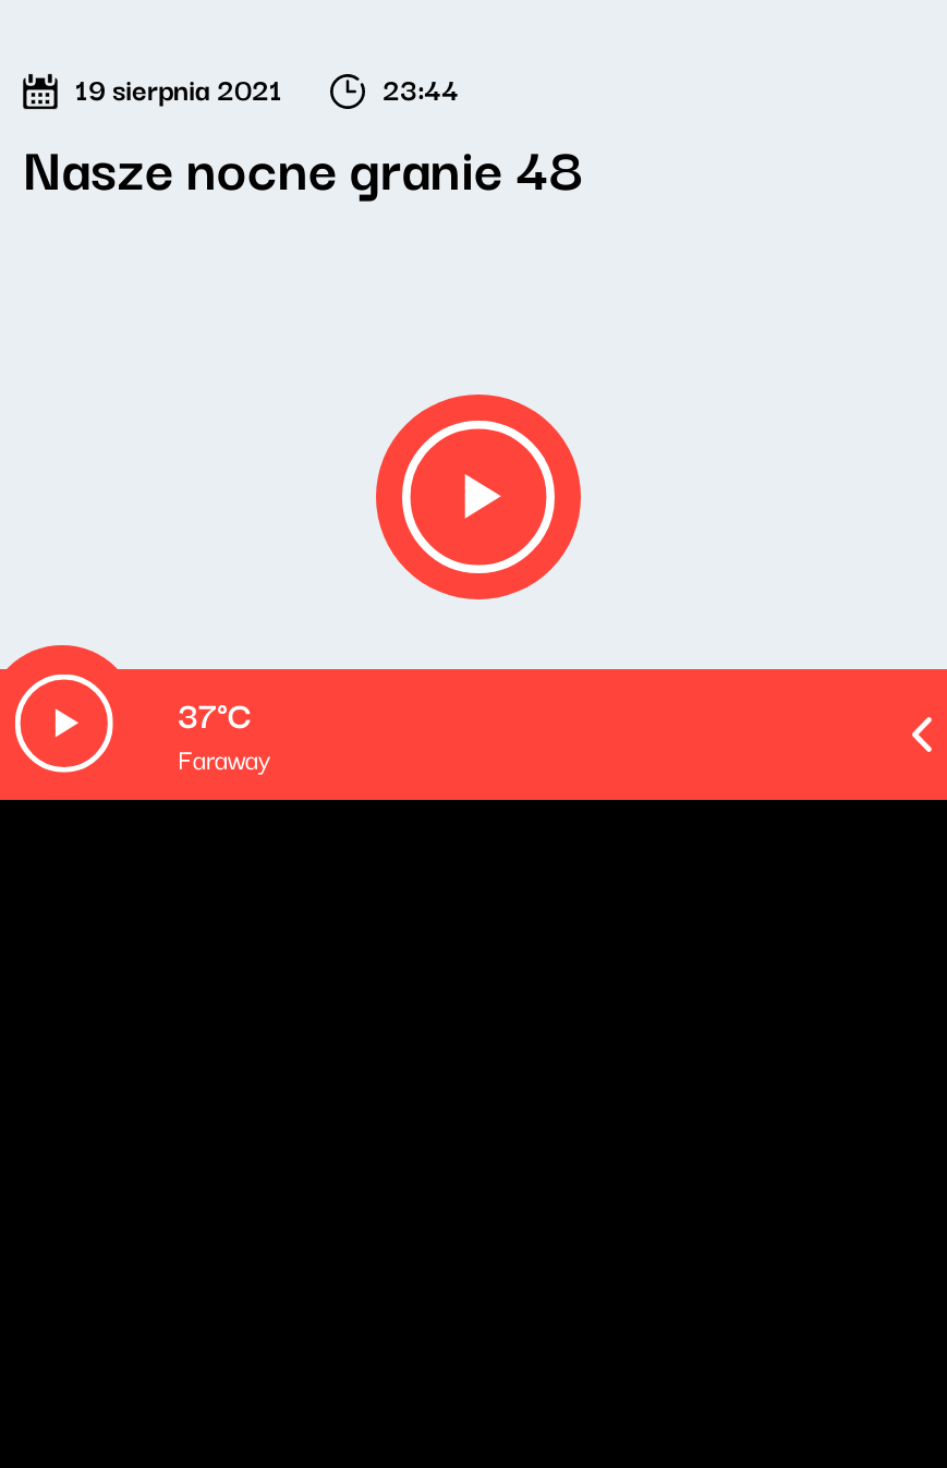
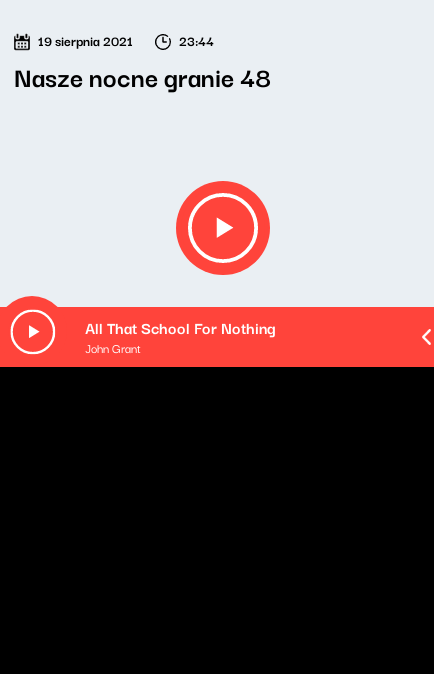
- 37°C
- Faraway
+ All That School For Nothing
+ John Grant
